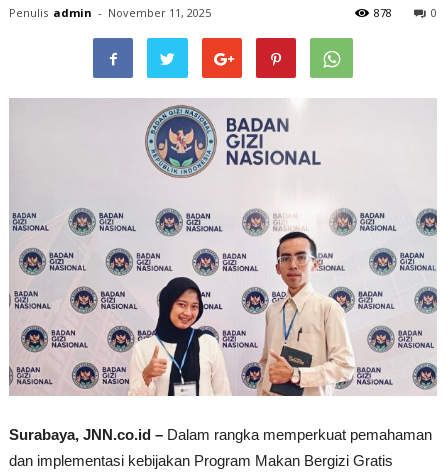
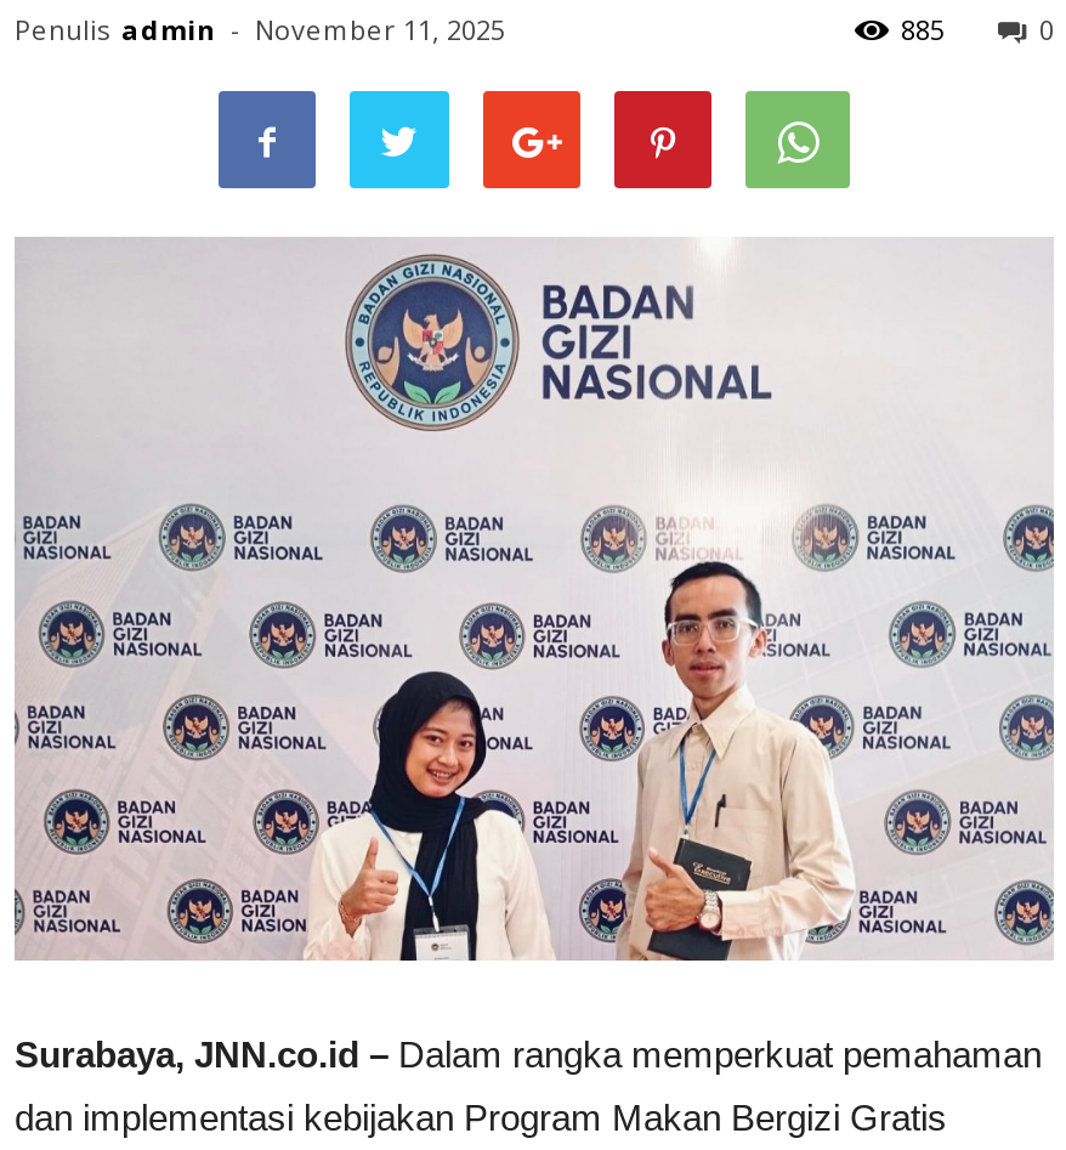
- 878
+ 885
